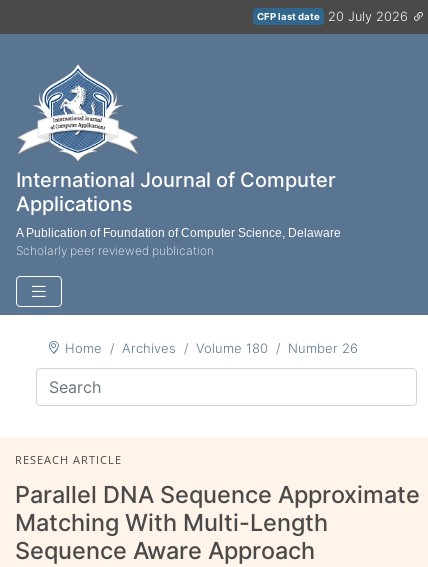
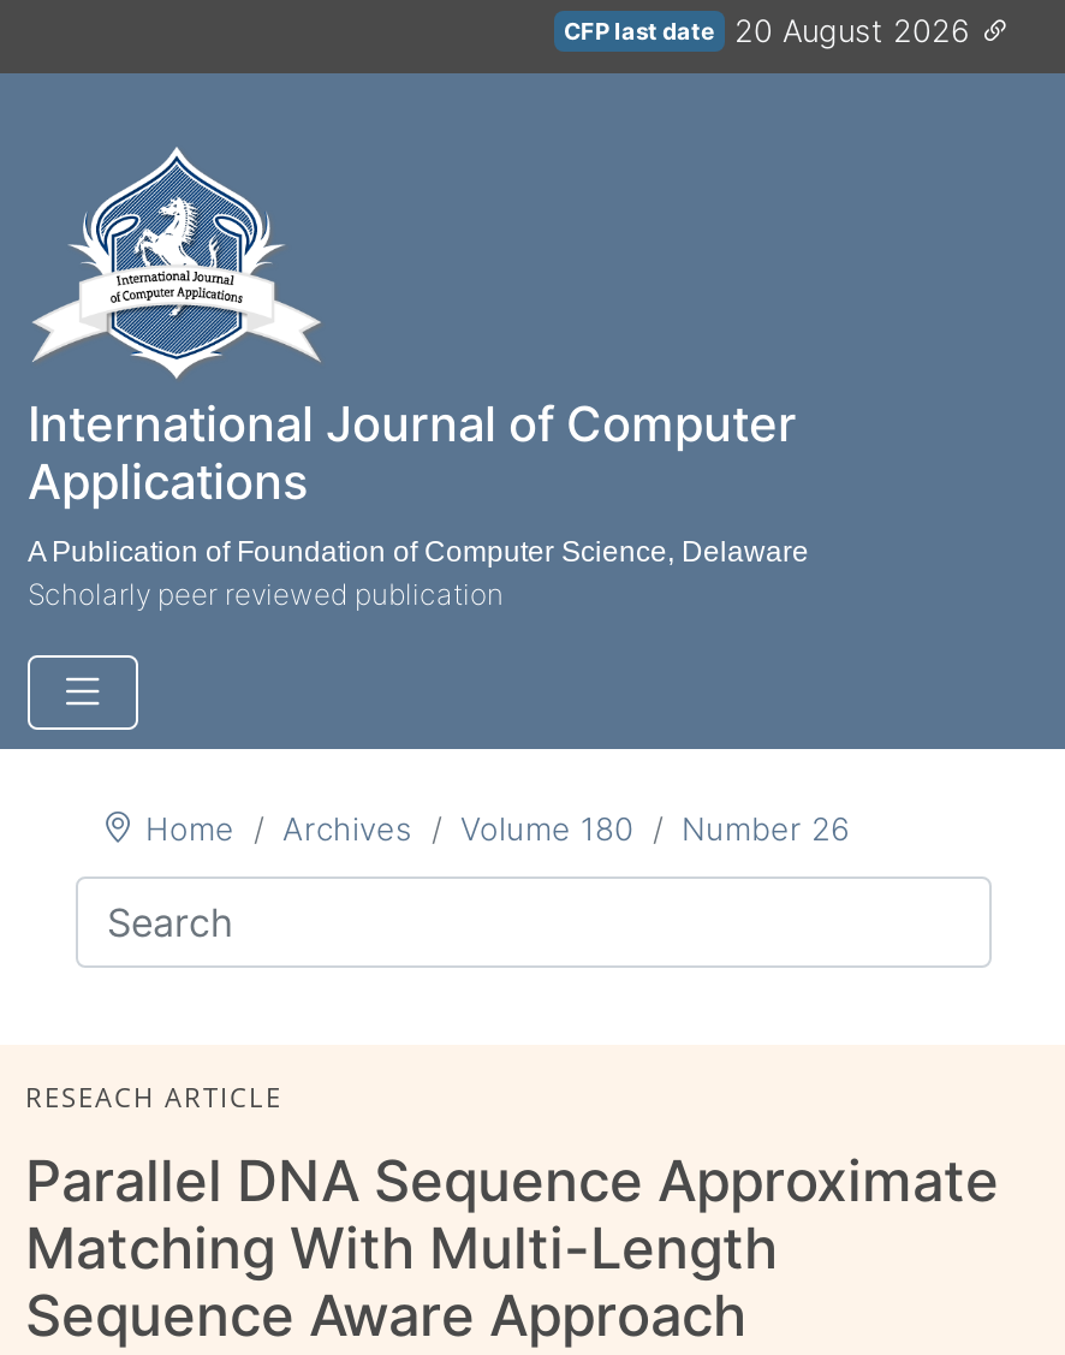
- CFP last date 20 July 2026
+ CFP last date 20 August 2026
